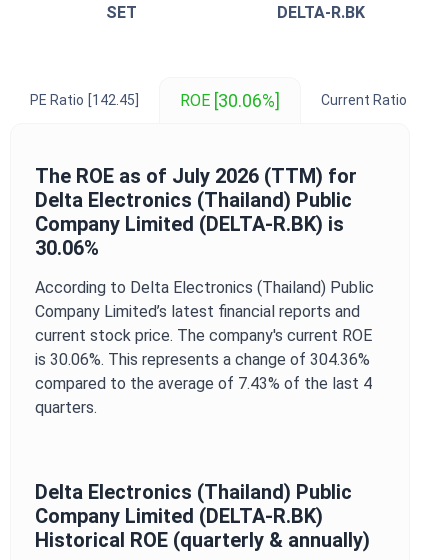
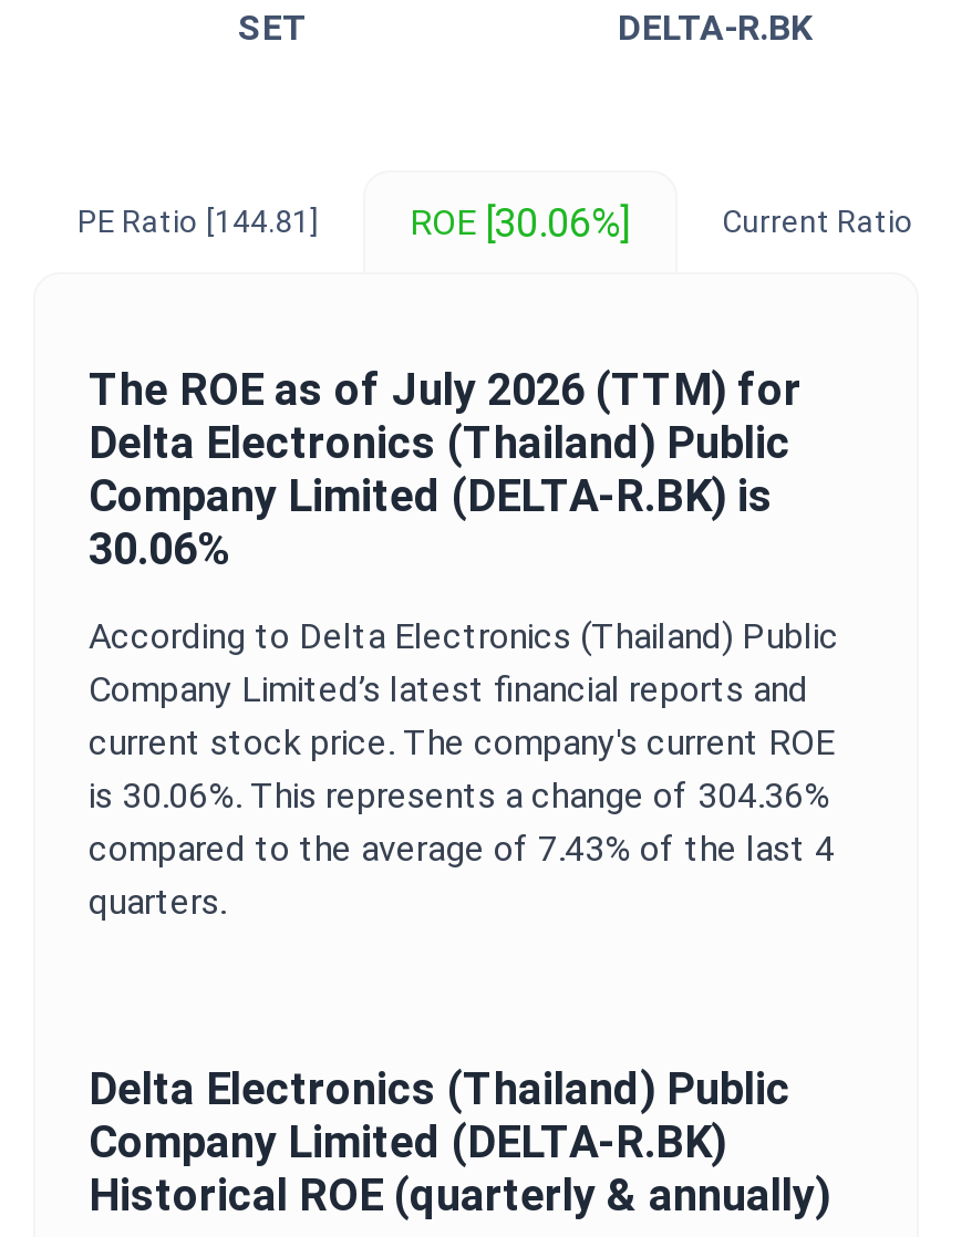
- PE Ratio [142.45]
+ PE Ratio [144.81]
